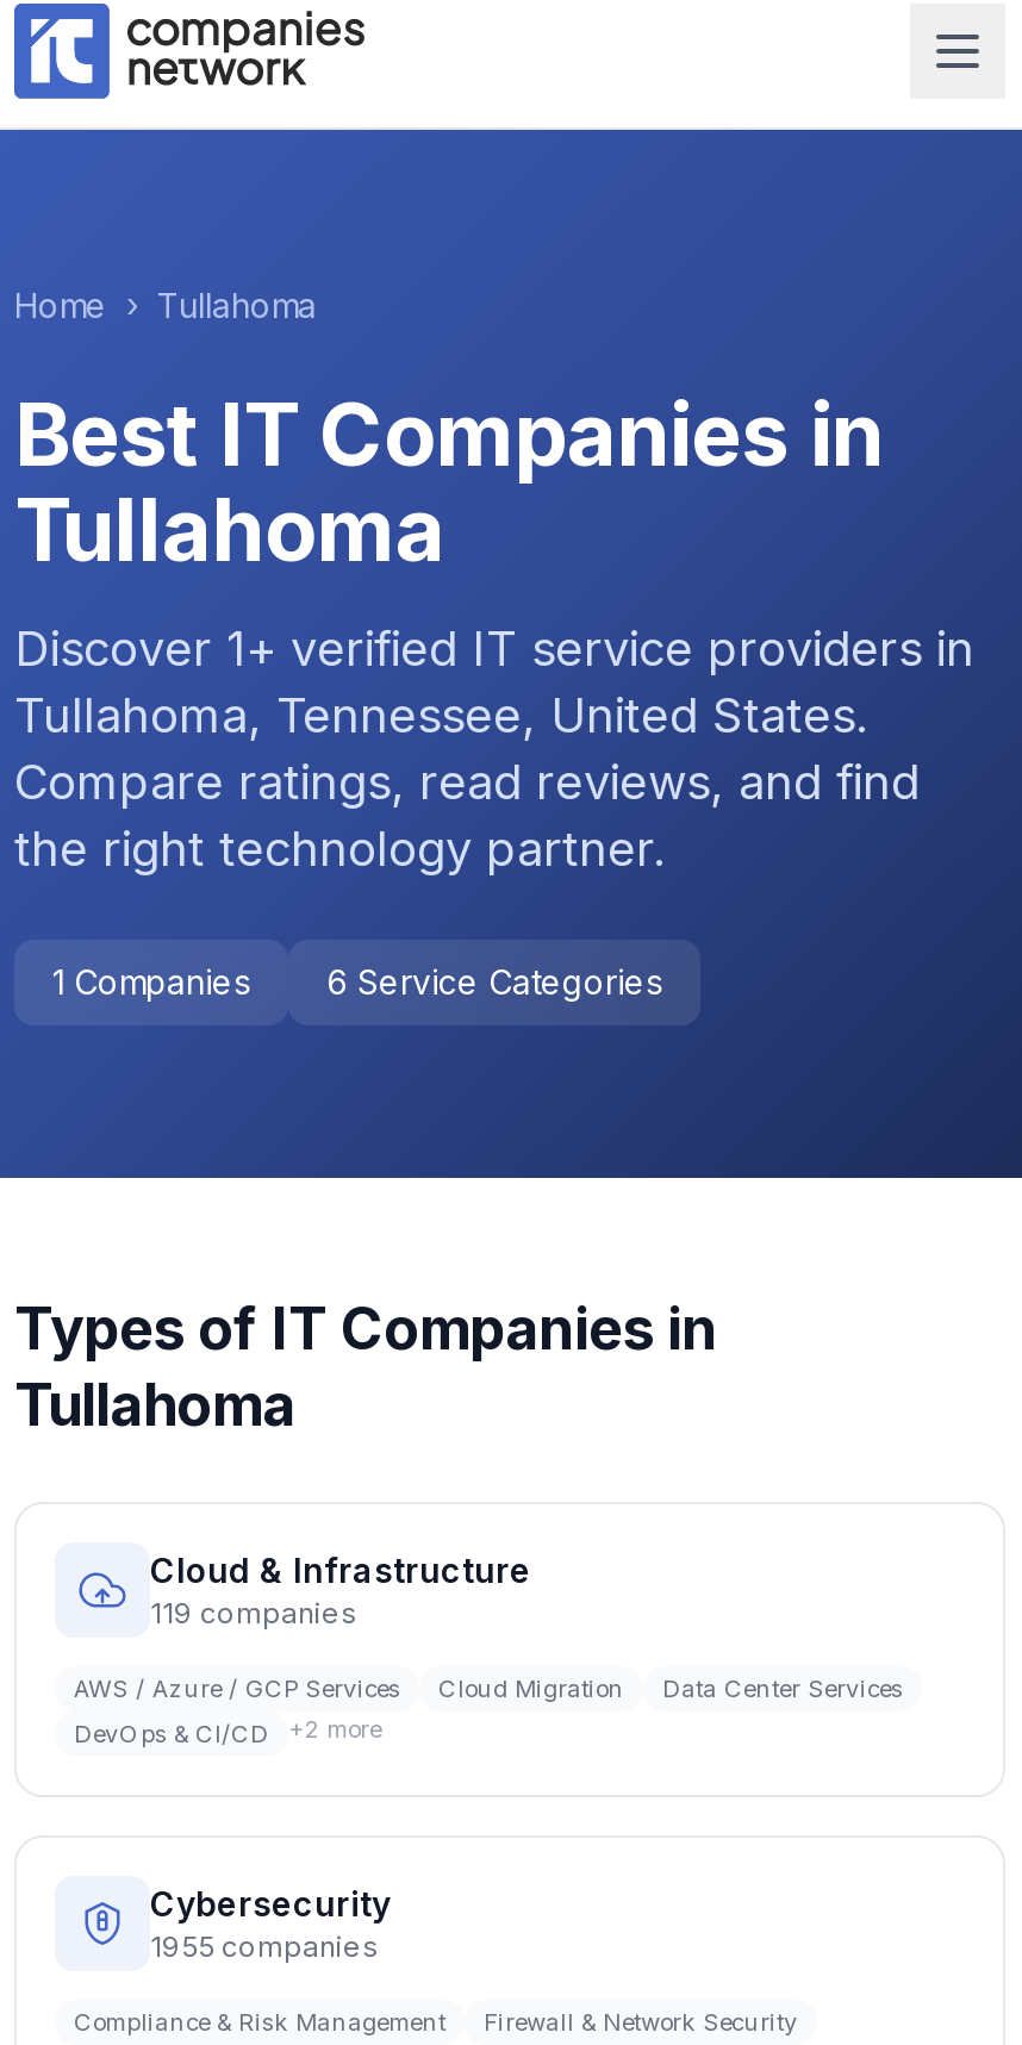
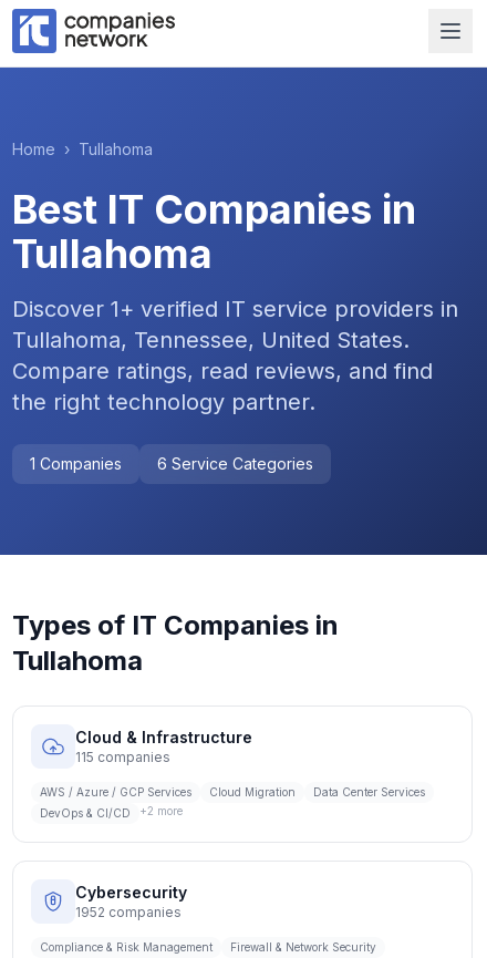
- 119 companies
+ 115 companies

- 1955 companies
+ 1952 companies
